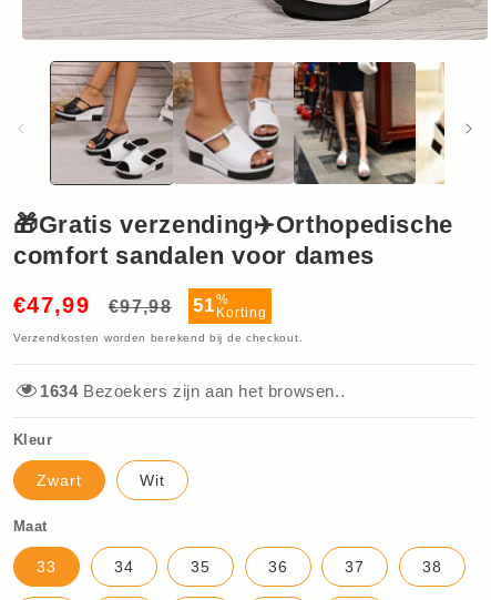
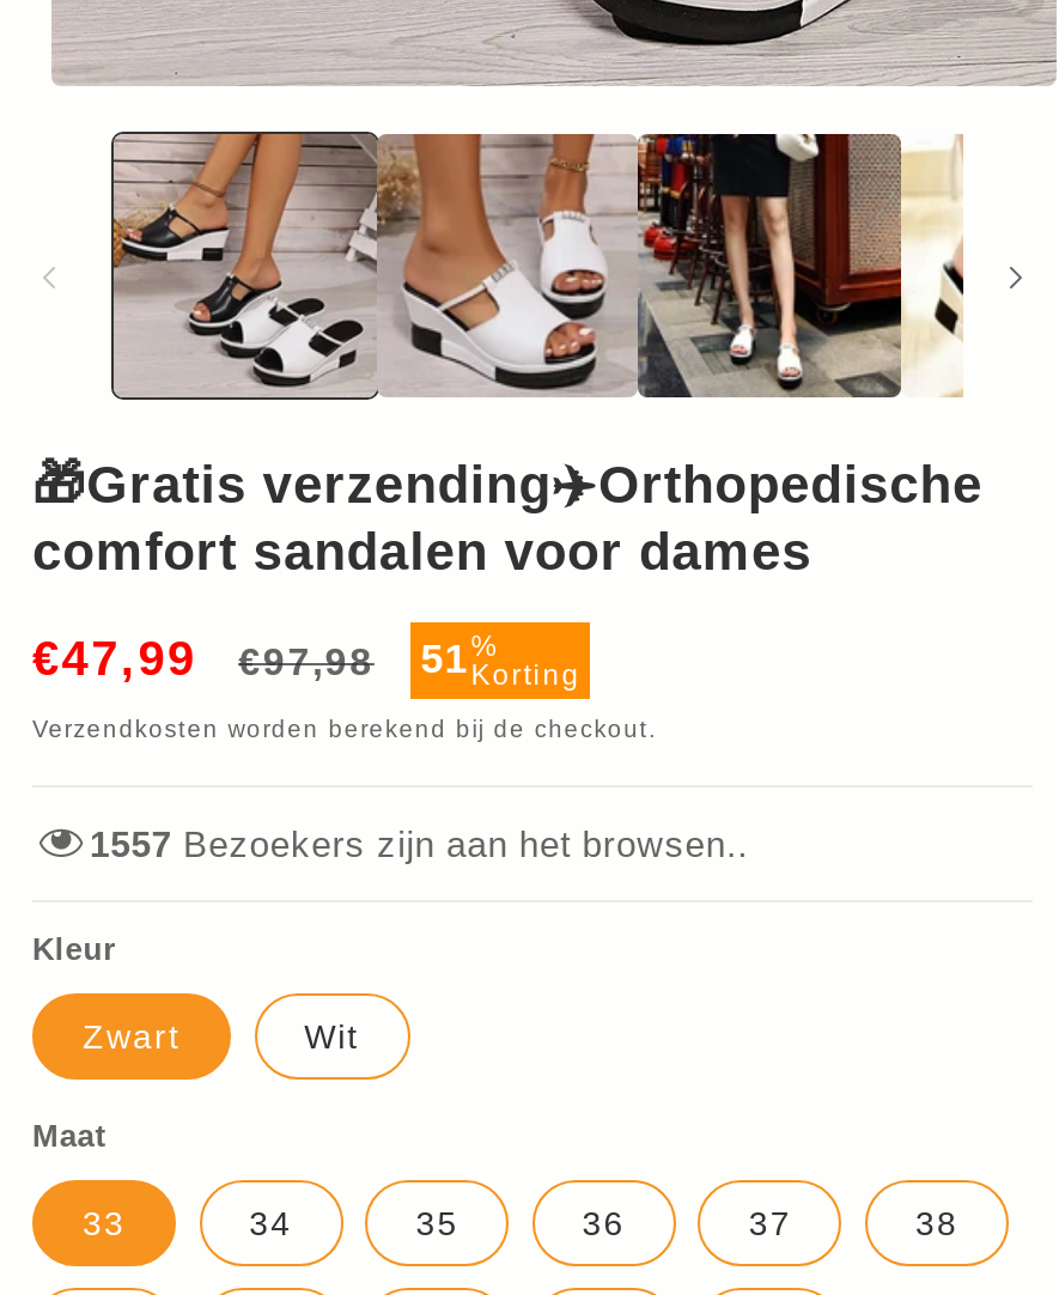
- 1634 Bezoekers zijn aan het browsen..
+ 1557 Bezoekers zijn aan het browsen..
